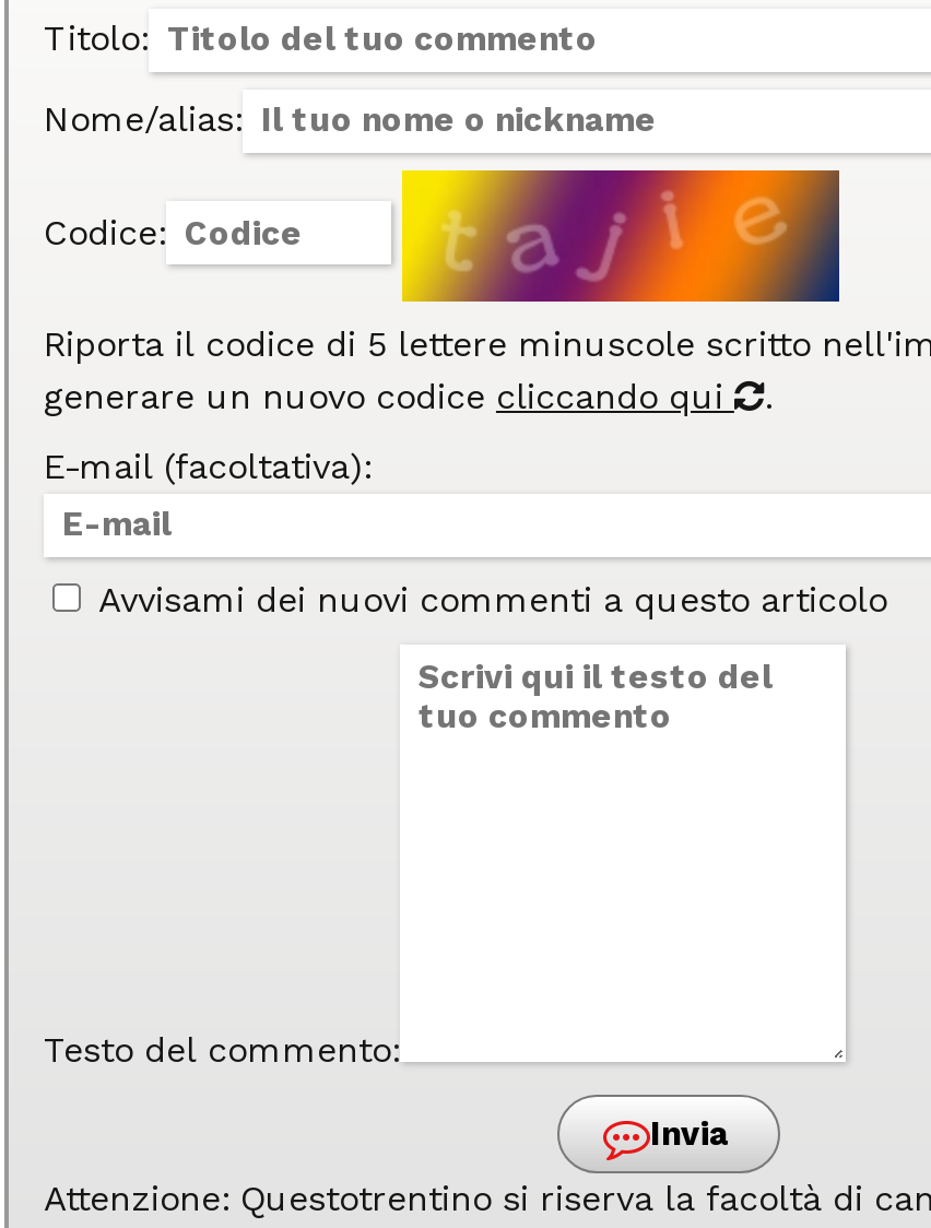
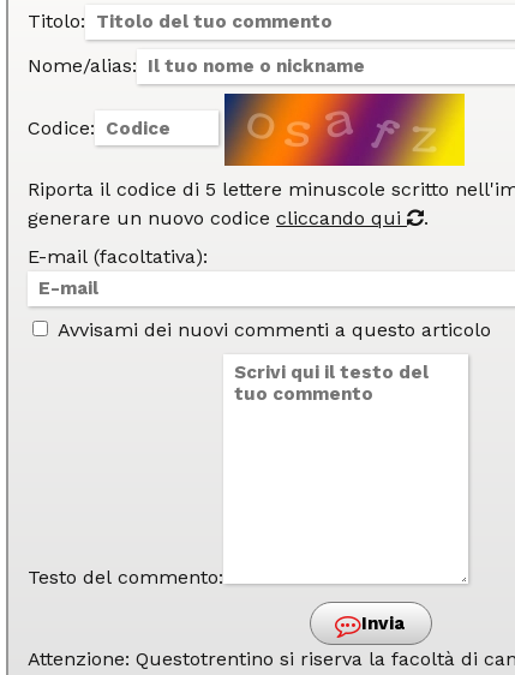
- [image]
+ [image]
